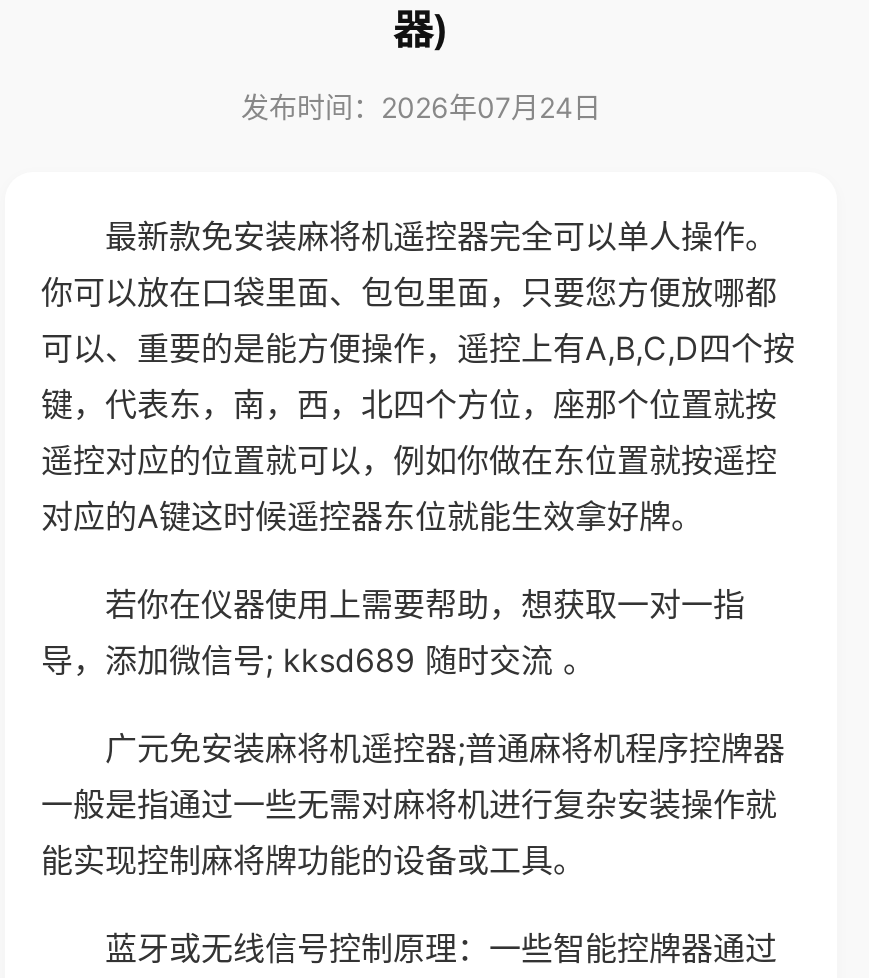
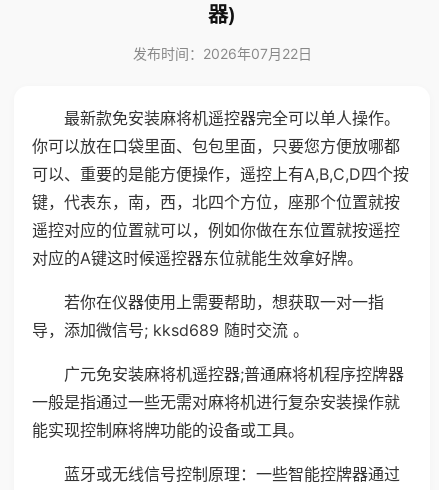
- 发布时间：2026年07月24日
+ 发布时间：2026年07月22日
